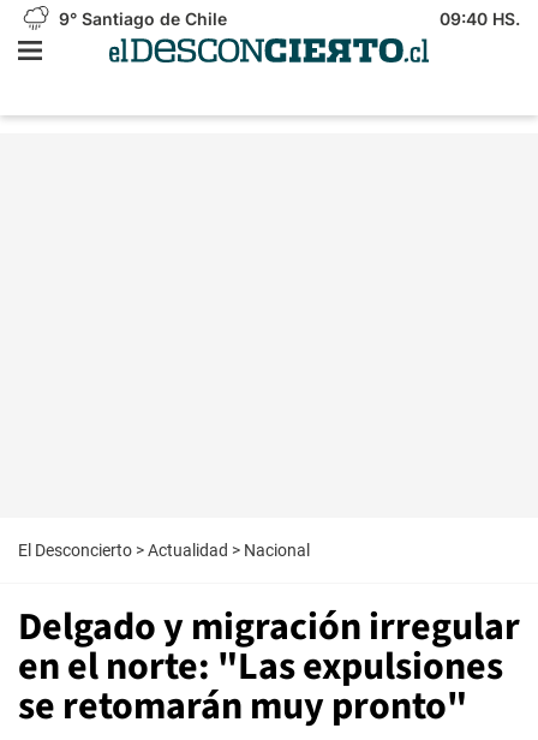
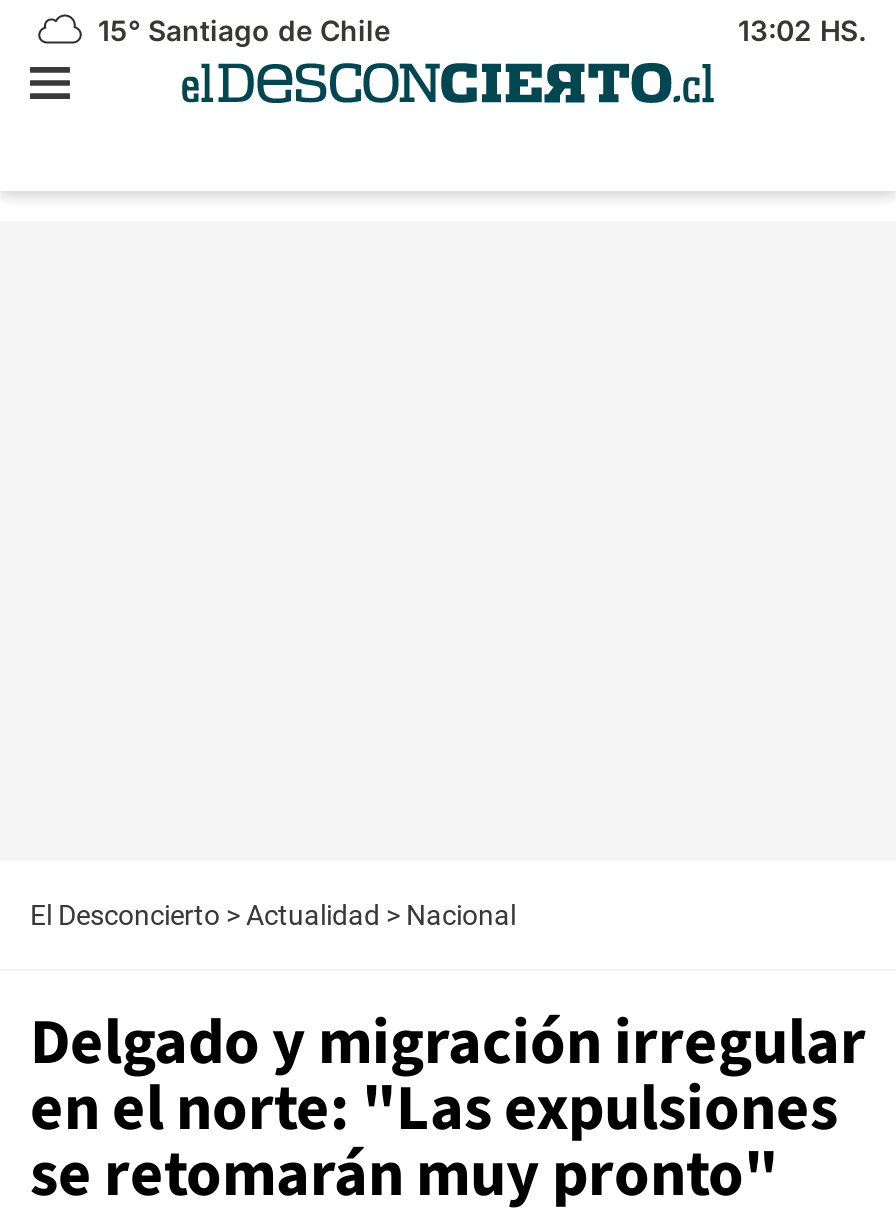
- 9° Santiago de Chile
+ 15° Santiago de Chile

- 09:40 HS.
+ 13:02 HS.
